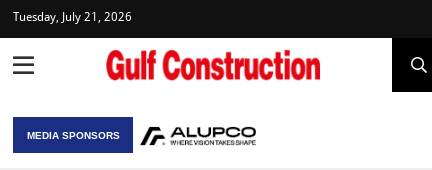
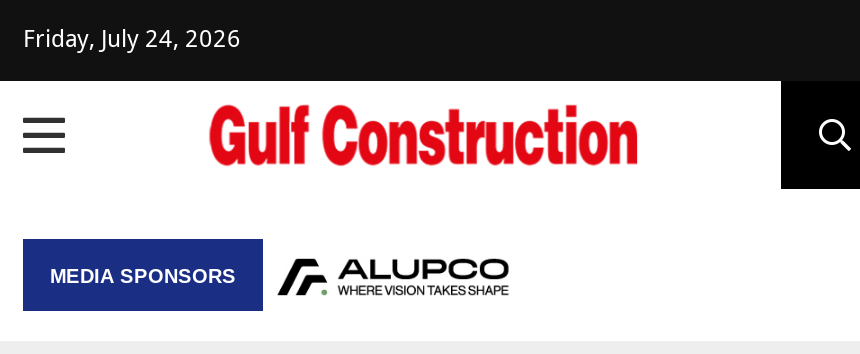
- Tuesday, July 21, 2026
+ Friday, July 24, 2026
